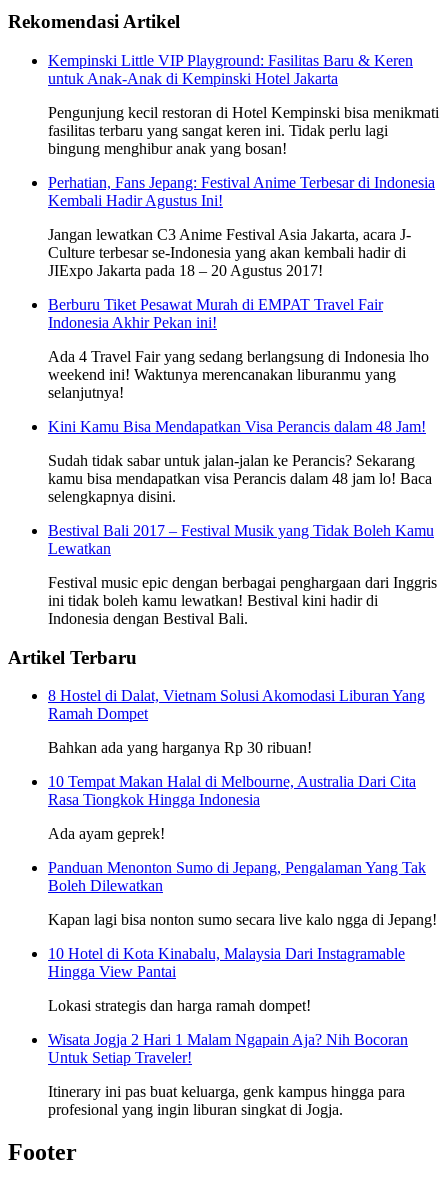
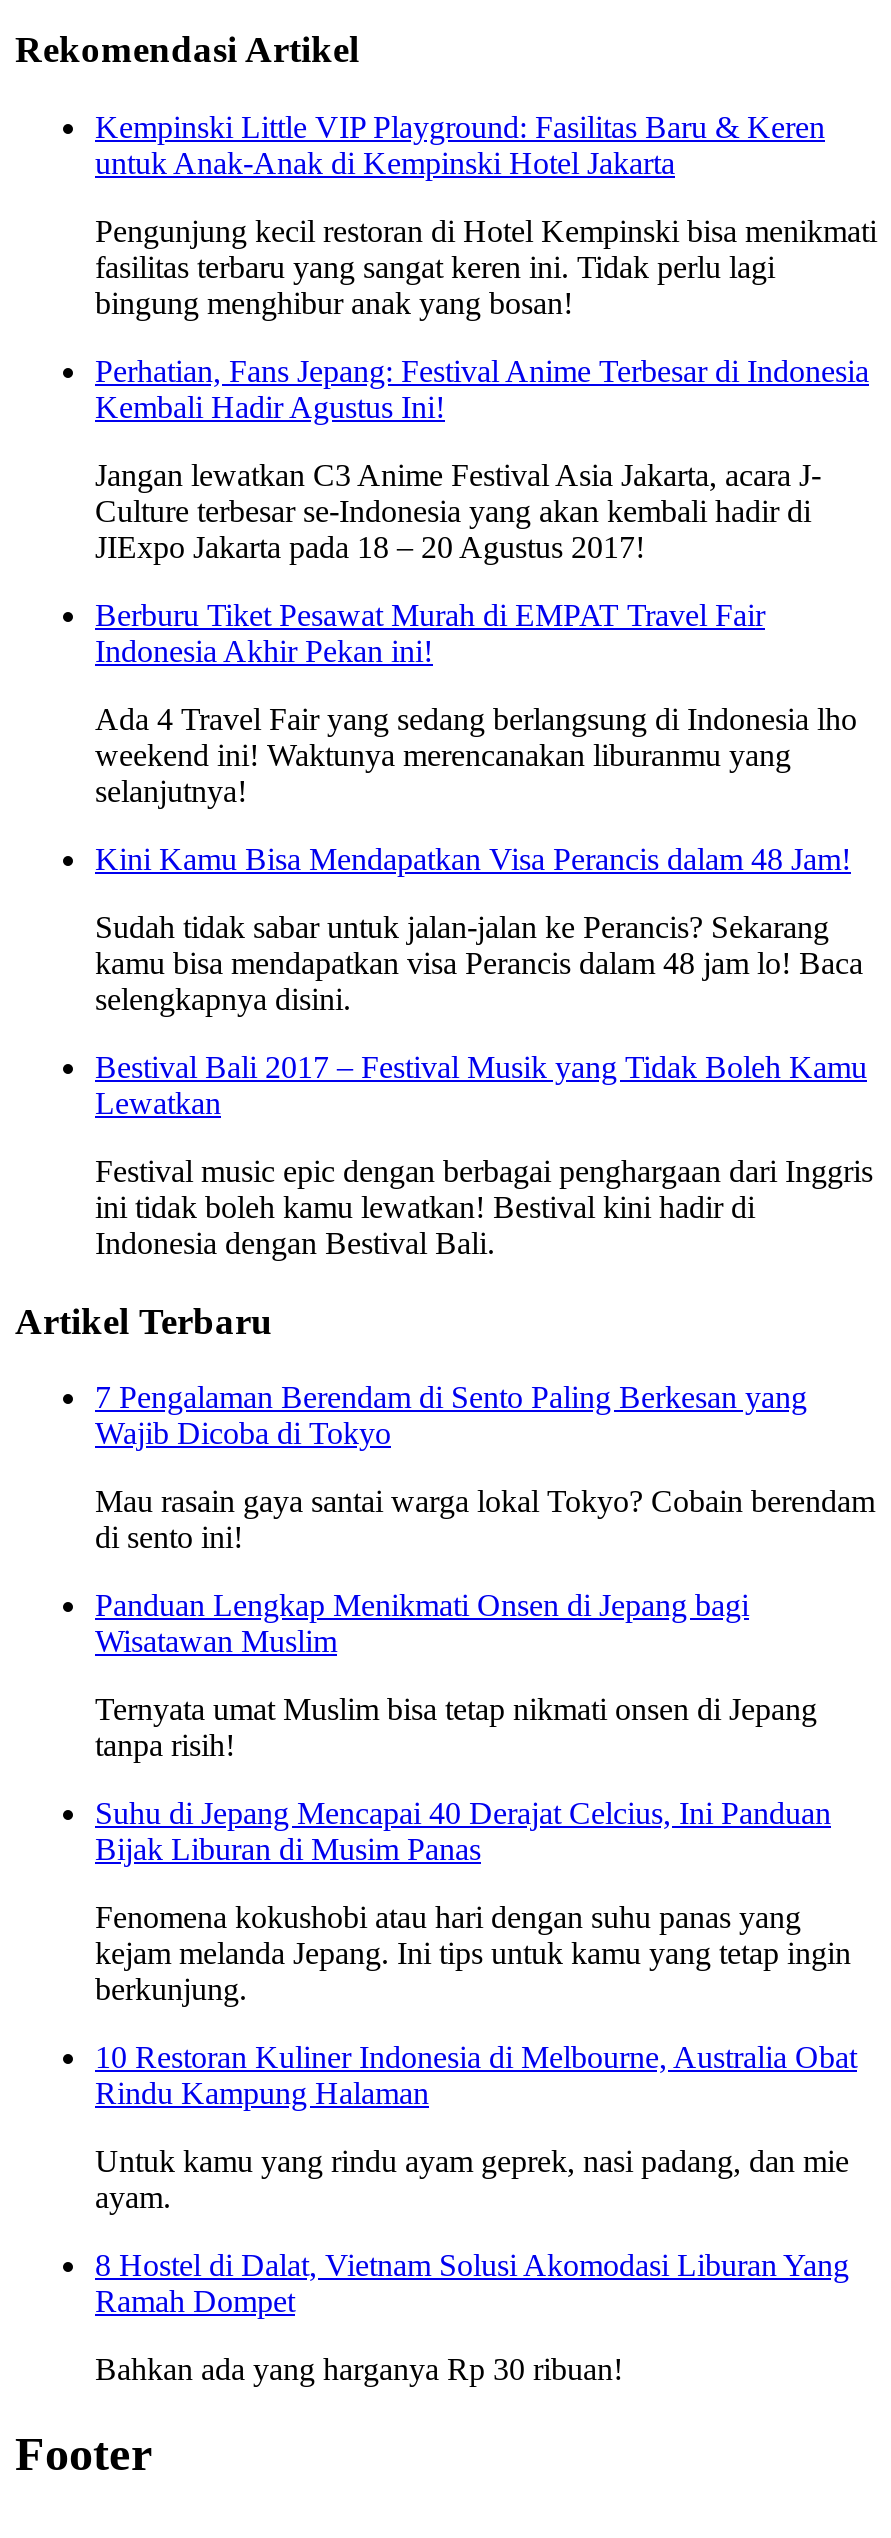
+ 7 Pengalaman Berendam di Sento Paling Berkesan yang
+ Wajib Dicoba di Tokyo
+ Mau rasain gaya santai warga lokal Tokyo? Cobain berendam
+ di sento ini!
+ Panduan Lengkap Menikmati Onsen di Jepang bagi
+ Wisatawan Muslim
+ Ternyata umat Muslim bisa tetap nikmati onsen di Jepang
+ tanpa risih!
+ Suhu di Jepang Mencapai 40 Derajat Celcius, Ini Panduan
+ Bijak Liburan di Musim Panas
+ Fenomena kokushobi atau hari dengan suhu panas yang
+ kejam melanda Jepang. Ini tips untuk kamu yang tetap ingin
+ berkunjung.
+ 10 Restoran Kuliner Indonesia di Melbourne, Australia Obat
+ Rindu Kampung Halaman
+ Untuk kamu yang rindu ayam geprek, nasi padang, dan mie
+ ayam.

moved down: 8 Hostel di Dalat, Vietnam Solusi Akomodasi Liburan Yang | Ramah Dompet | Bahkan ada yang harganya Rp 30 ribuan!

- 10 Tempat Makan Halal di Melbourne, Australia Dari Cita
- Rasa Tiongkok Hingga Indonesia
- Ada ayam geprek!
- Panduan Menonton Sumo di Jepang, Pengalaman Yang Tak
- Boleh Dilewatkan
- Kapan lagi bisa nonton sumo secara live kalo ngga di Jepang!
- 10 Hotel di Kota Kinabalu, Malaysia Dari Instagramable
- Hingga View Pantai
- Lokasi strategis dan harga ramah dompet!
- Wisata Jogja 2 Hari 1 Malam Ngapain Aja? Nih Bocoran
- Untuk Setiap Traveler!
- Itinerary ini pas buat keluarga, genk kampus hingga para
- profesional yang ingin liburan singkat di Jogja.
